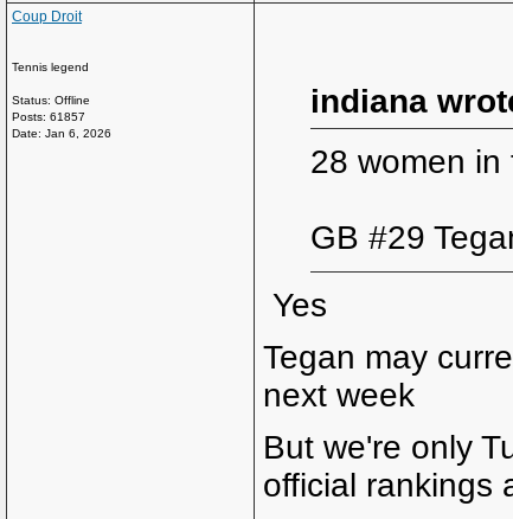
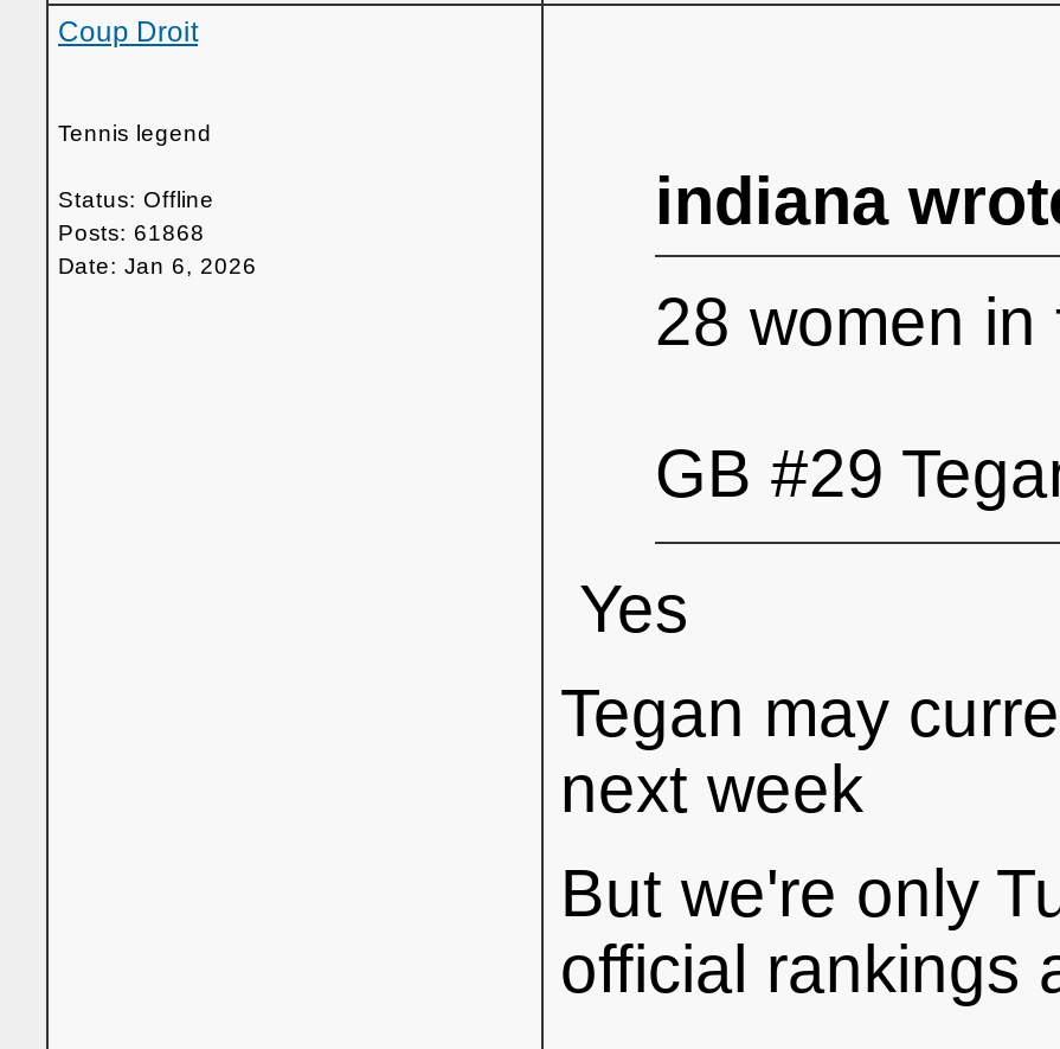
- Posts: 61857
+ Posts: 61868
